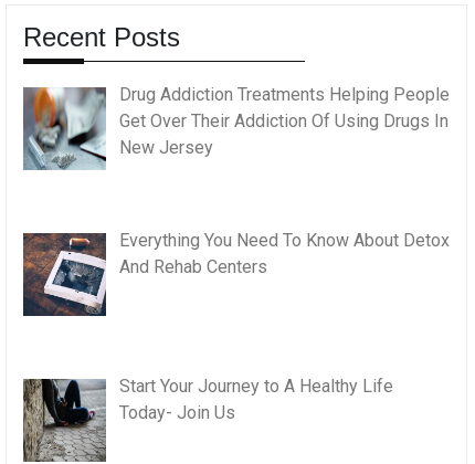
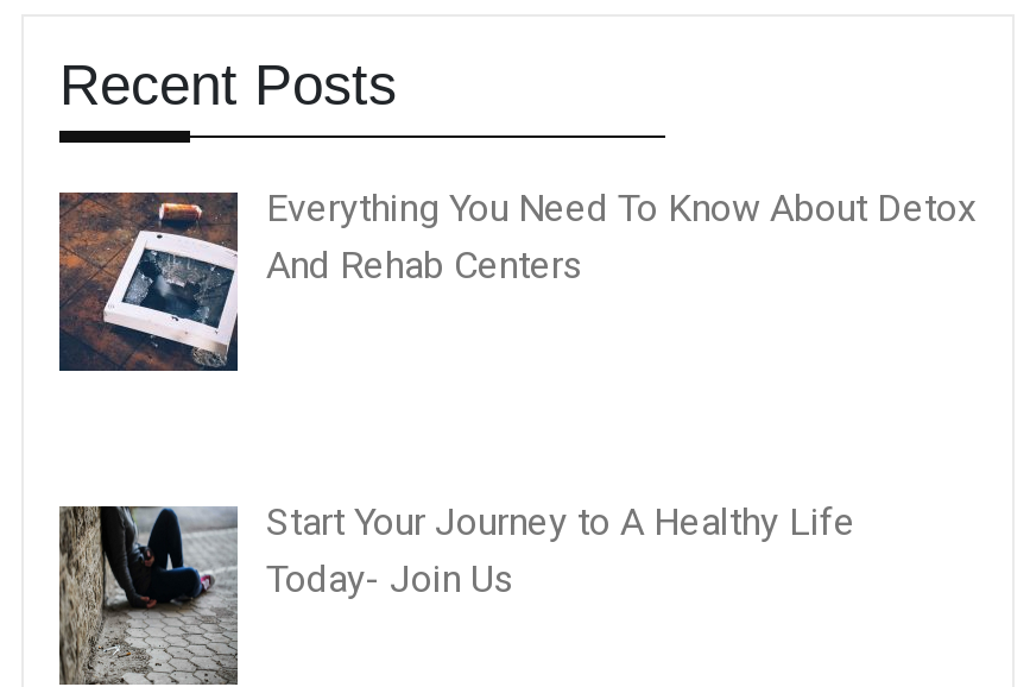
- [image]
- Drug Addiction Treatments Helping People
- Get Over Their Addiction Of Using Drugs In
- New Jersey
